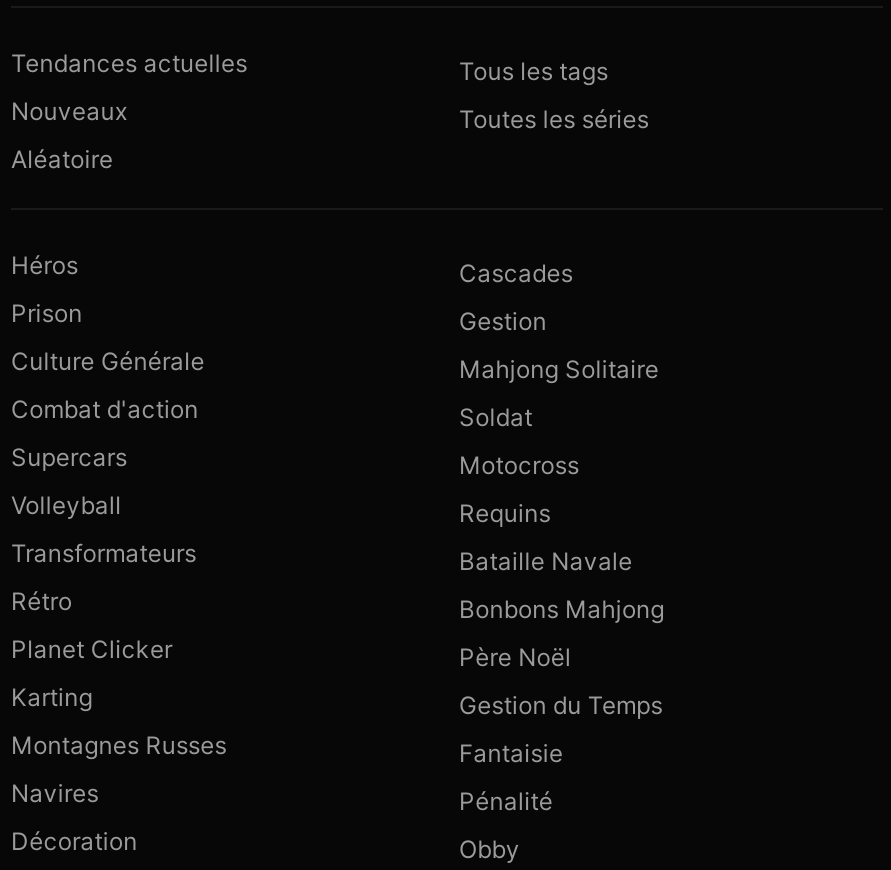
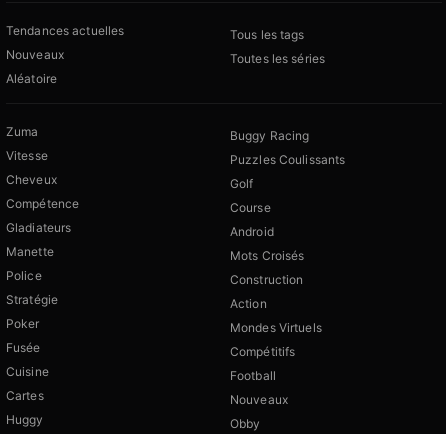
- Héros
+ Zuma

- Cascades
+ Buggy Racing

- Prison
+ Vitesse

- Gestion
+ Puzzles Coulissants

- Culture Générale
+ Cheveux

- Mahjong Solitaire
+ Golf

- Combat d'action
+ Compétence

- Soldat
+ Course

- Supercars
+ Gladiateurs

- Motocross
+ Android

- Volleyball
+ Manette

- Requins
+ Mots Croisés

- Transformateurs
+ Police

- Bataille Navale
+ Construction

- Rétro
+ Stratégie

- Bonbons Mahjong
+ Action

- Planet Clicker
+ Poker

- Père Noël
+ Mondes Virtuels

- Karting
+ Fusée

- Gestion du Temps
+ Compétitifs

- Montagnes Russes
+ Cuisine

- Fantaisie
+ Football

- Navires
+ Cartes

- Pénalité
+ Nouveaux

- Décoration
+ Huggy
